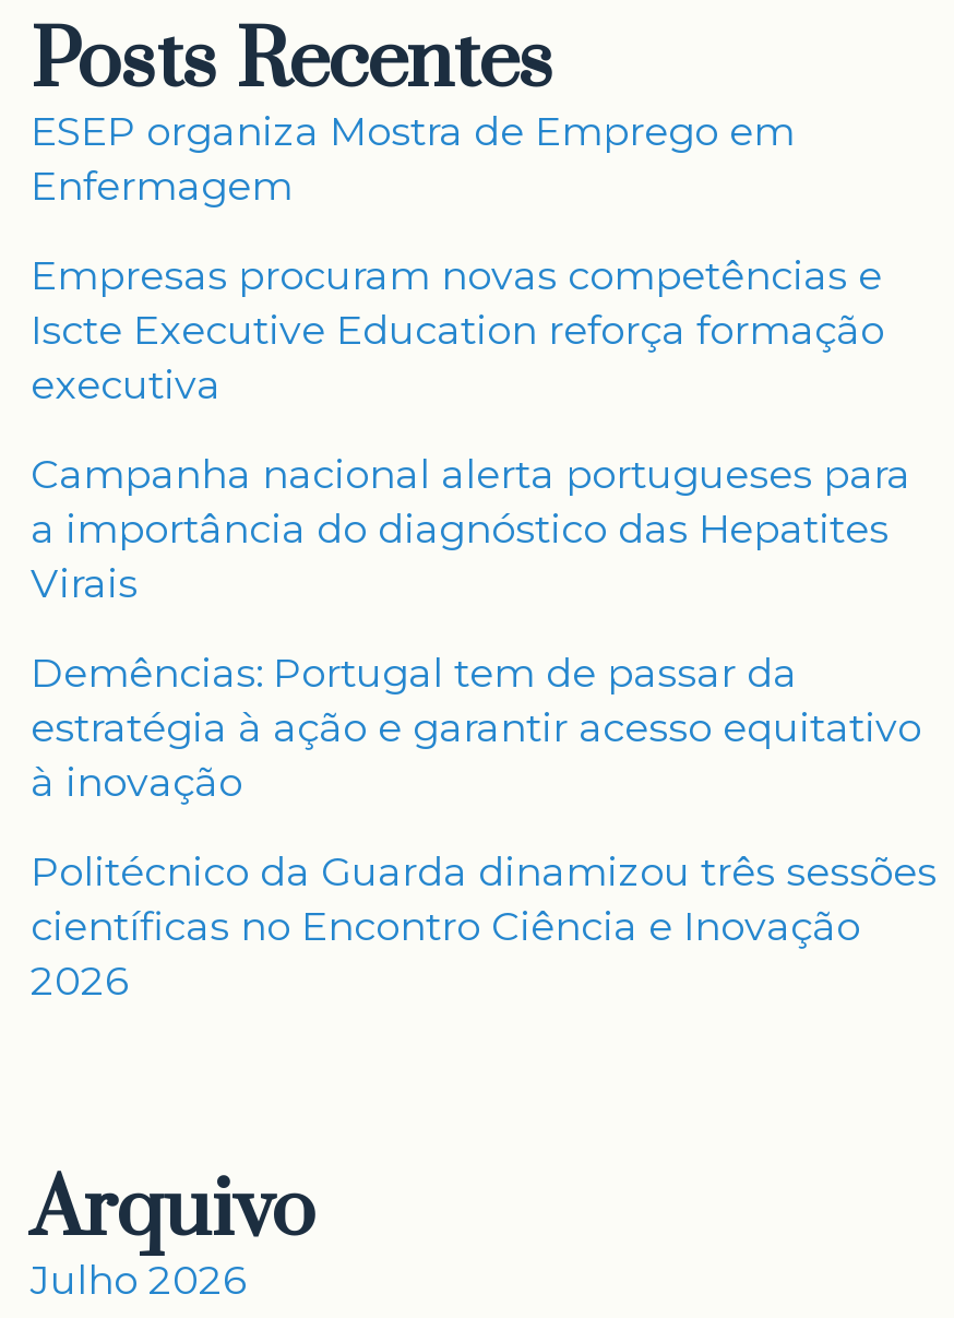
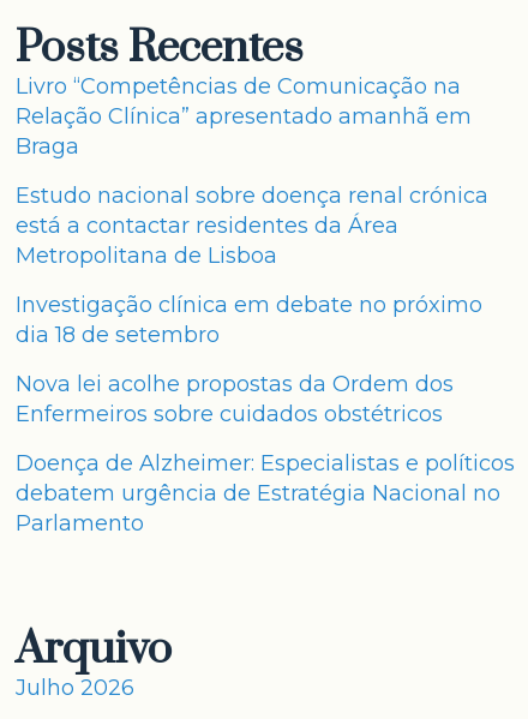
- ESEP organiza Mostra de Emprego em
- Enfermagem
+ Livro “Competências de Comunicação na
+ Relação Clínica” apresentado amanhã em
+ Braga

- Empresas procuram novas competências e
- Iscte Executive Education reforça formação
- executiva
+ Estudo nacional sobre doença renal crónica
+ está a contactar residentes da Área
+ Metropolitana de Lisboa

- Campanha nacional alerta portugueses para
- a importância do diagnóstico das Hepatites
- Virais
+ Investigação clínica em debate no próximo
+ dia 18 de setembro

- Demências: Portugal tem de passar da
- estratégia à ação e garantir acesso equitativo
- à inovação
+ Nova lei acolhe propostas da Ordem dos
+ Enfermeiros sobre cuidados obstétricos

- Politécnico da Guarda dinamizou três sessões
- científicas no Encontro Ciência e Inovação
- 2026
+ Doença de Alzheimer: Especialistas e políticos
+ debatem urgência de Estratégia Nacional no
+ Parlamento
